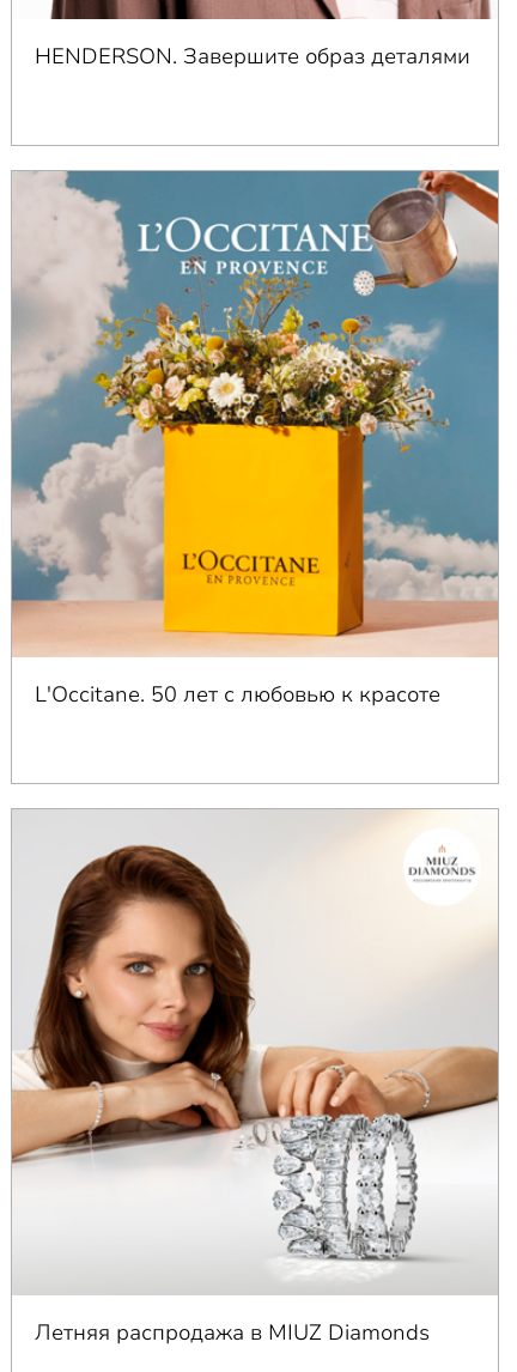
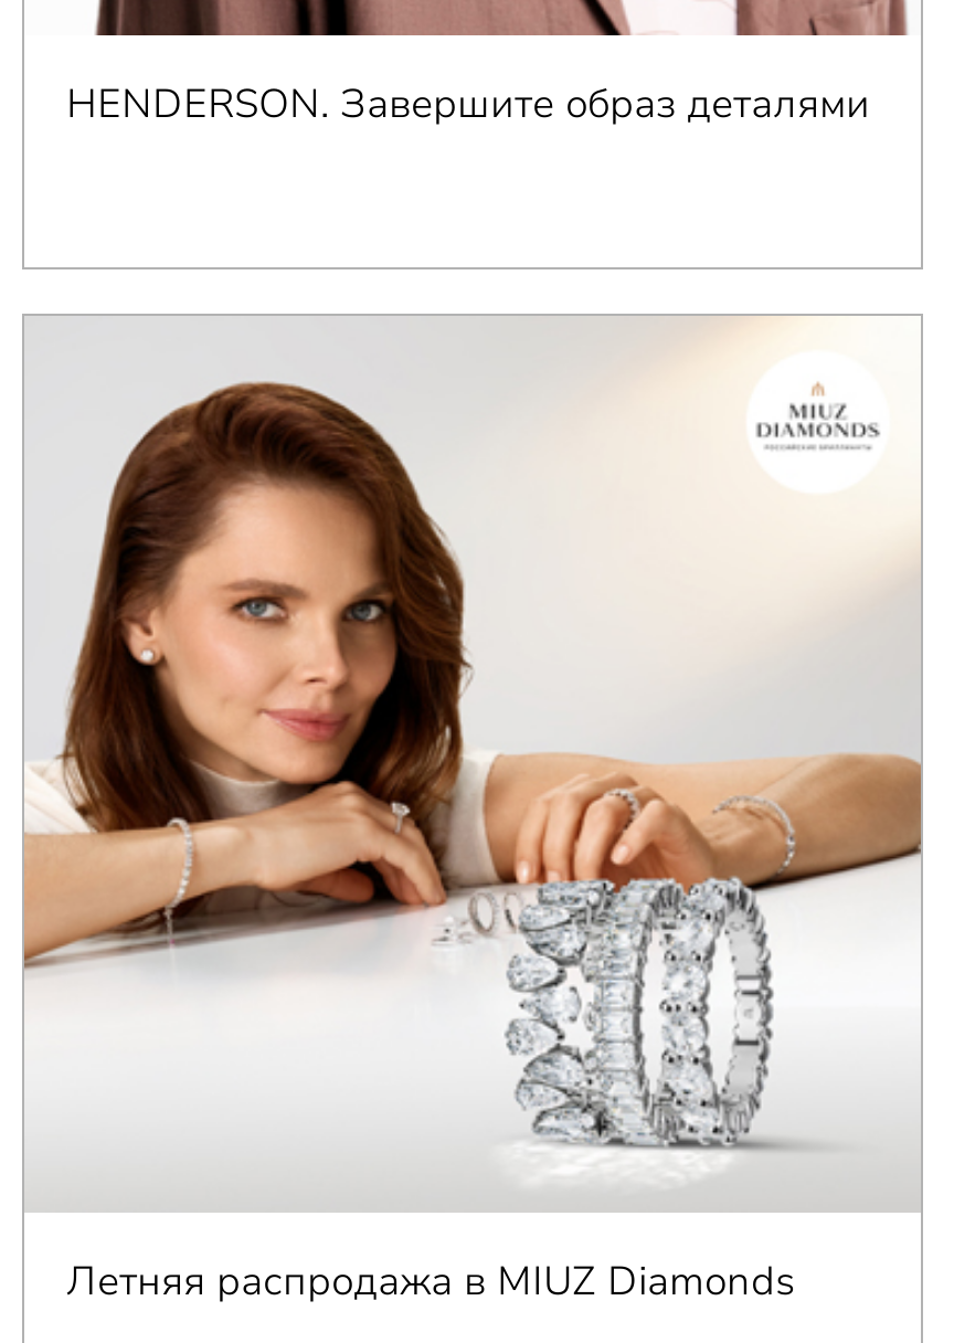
- [image]
- L'Occitane. 50 лет с любовью к красоте
